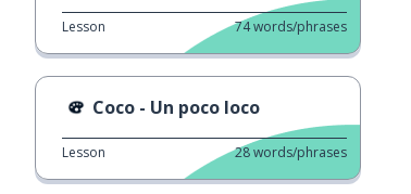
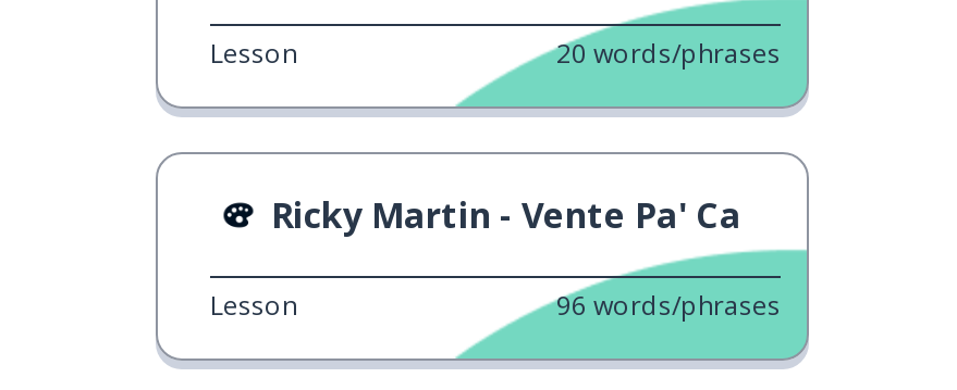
- 74 words/phrases
+ 20 words/phrases

- Coco - Un poco loco
+ Ricky Martin - Vente Pa' Ca

- 28 words/phrases
+ 96 words/phrases
